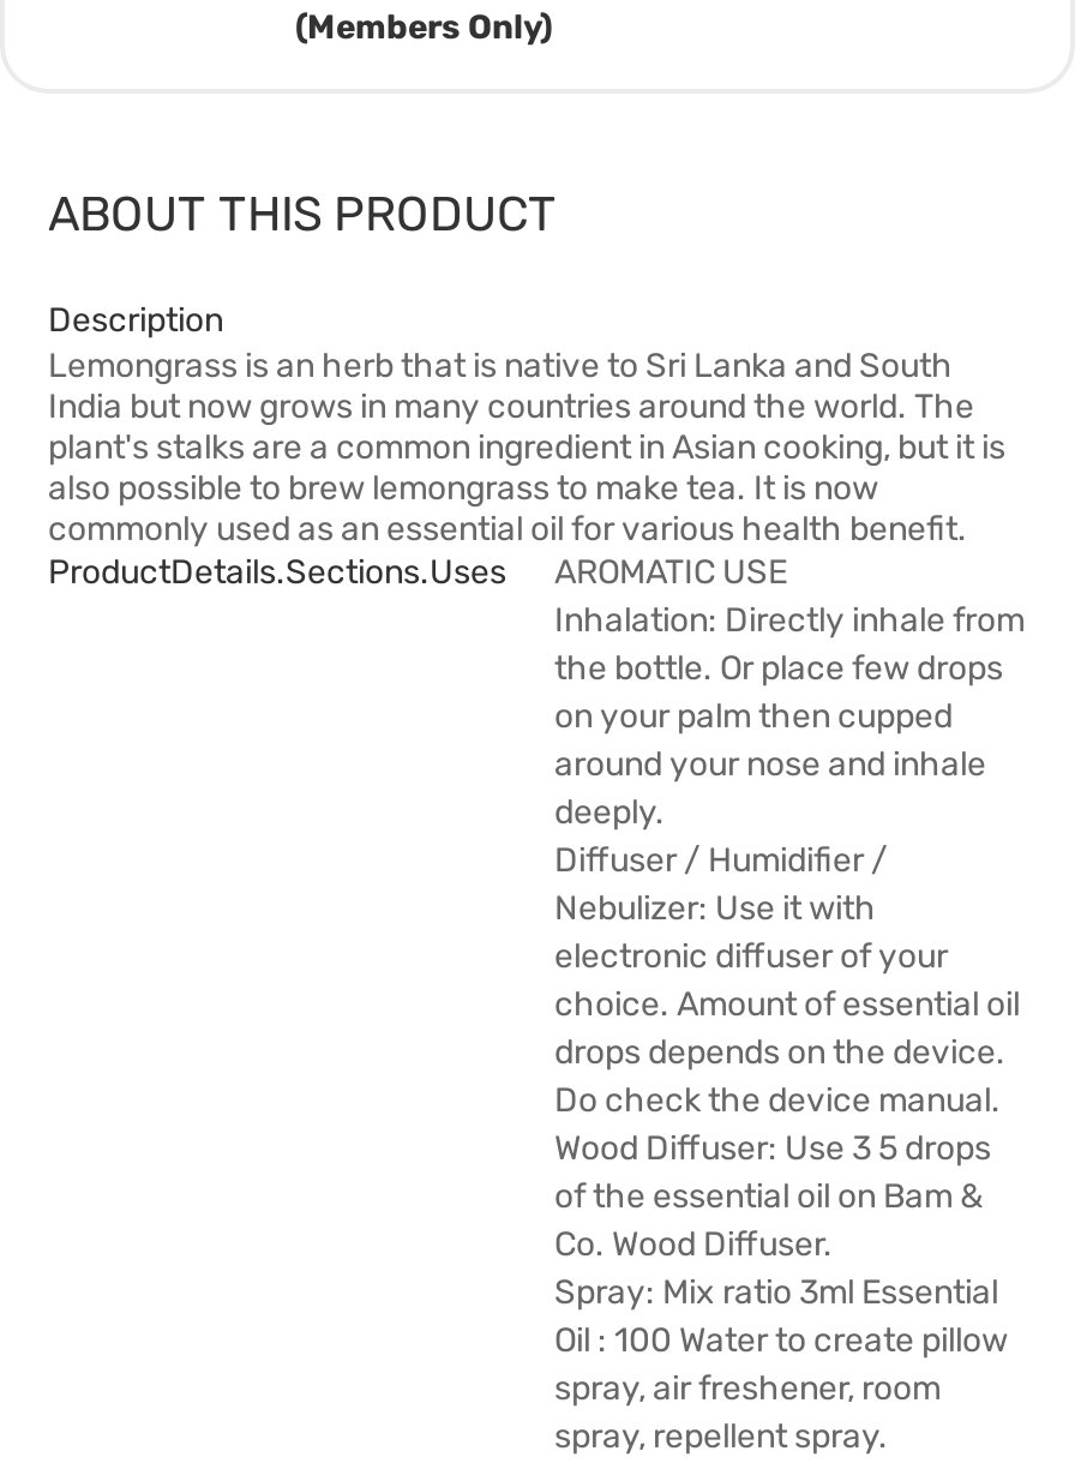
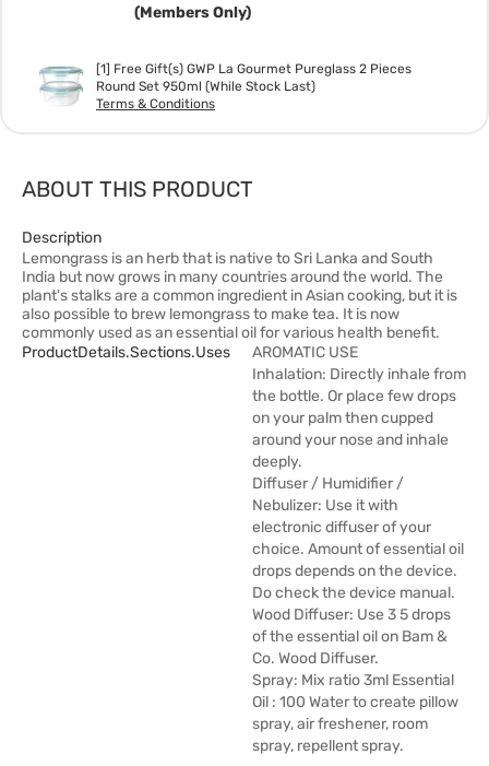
+ [image]
+ [1] Free Gift(s) GWP La Gourmet Pureglass 2 Pieces
+ Round Set 950ml (While Stock Last)
+ Terms & Conditions
